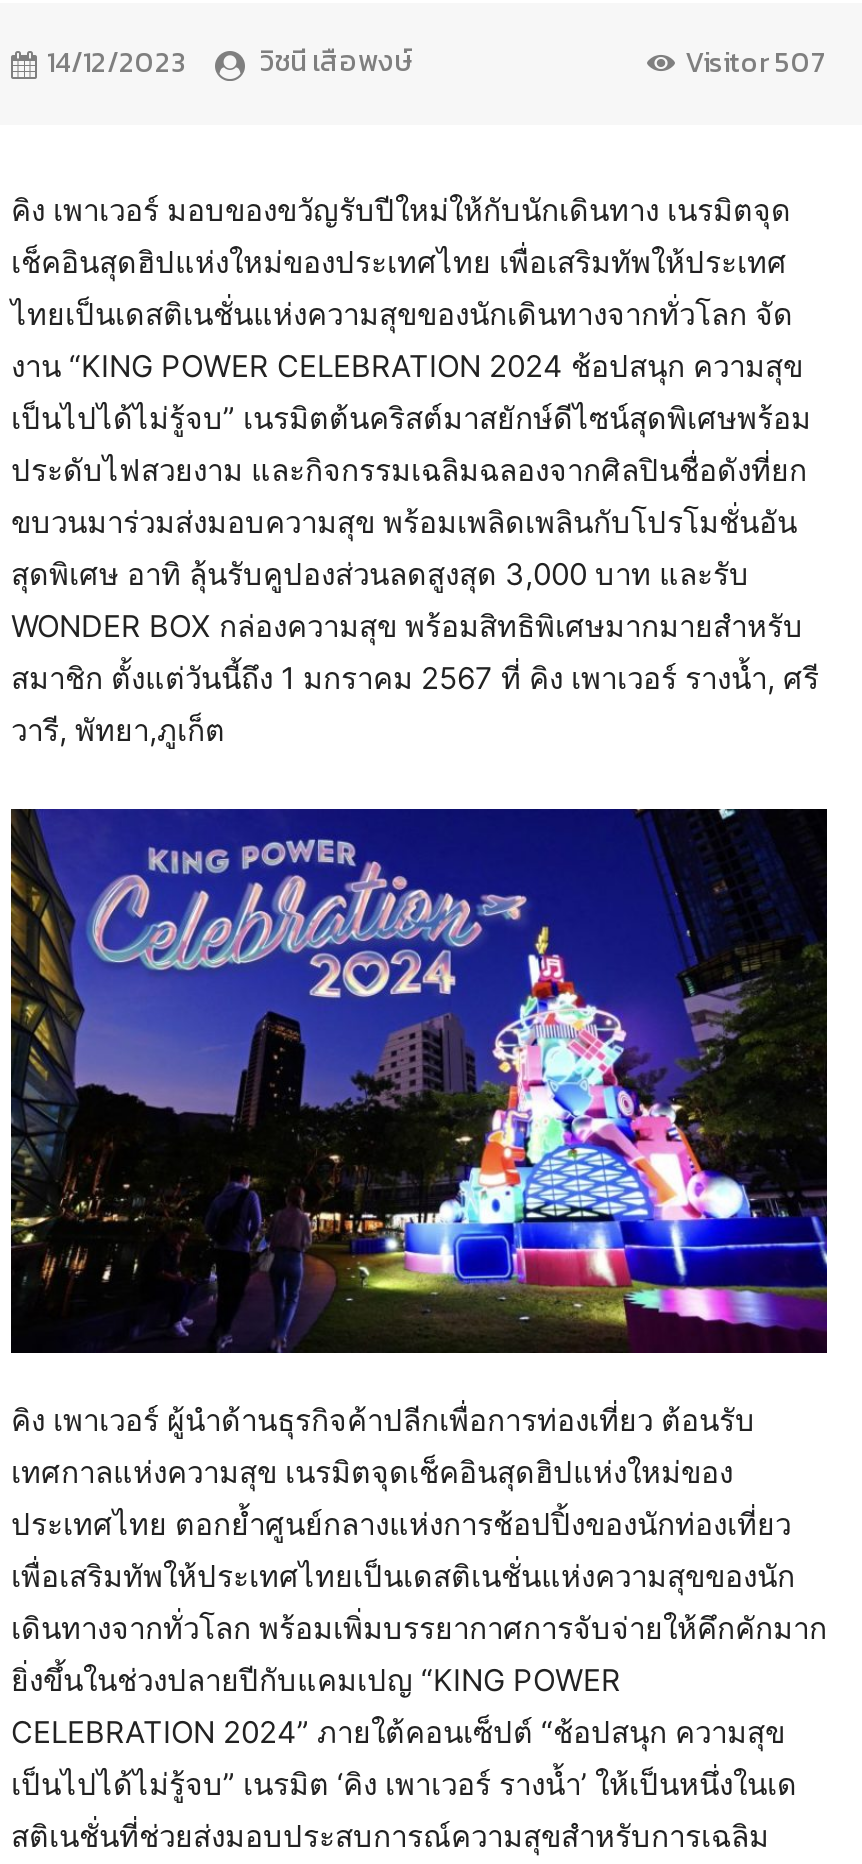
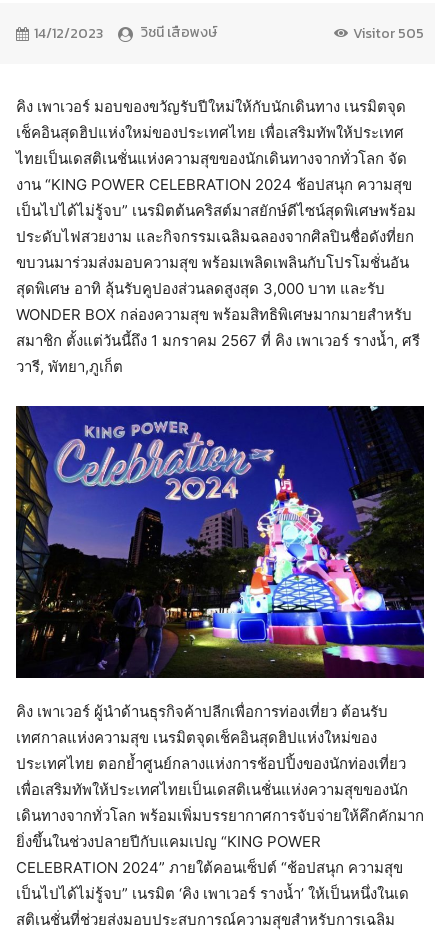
- Visitor507
+ Visitor505
